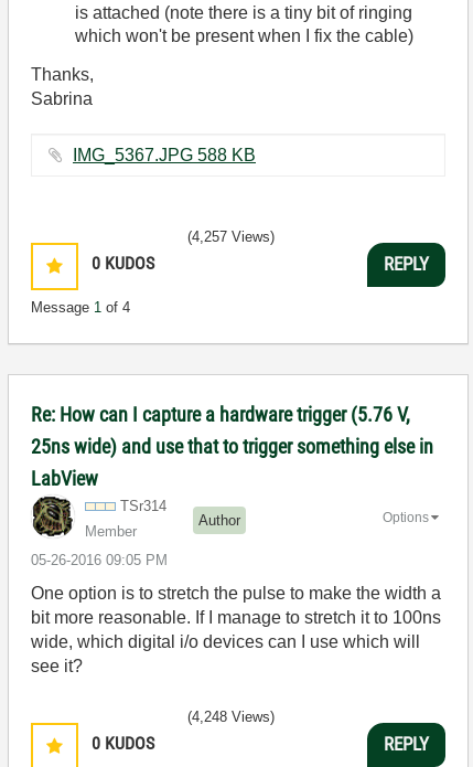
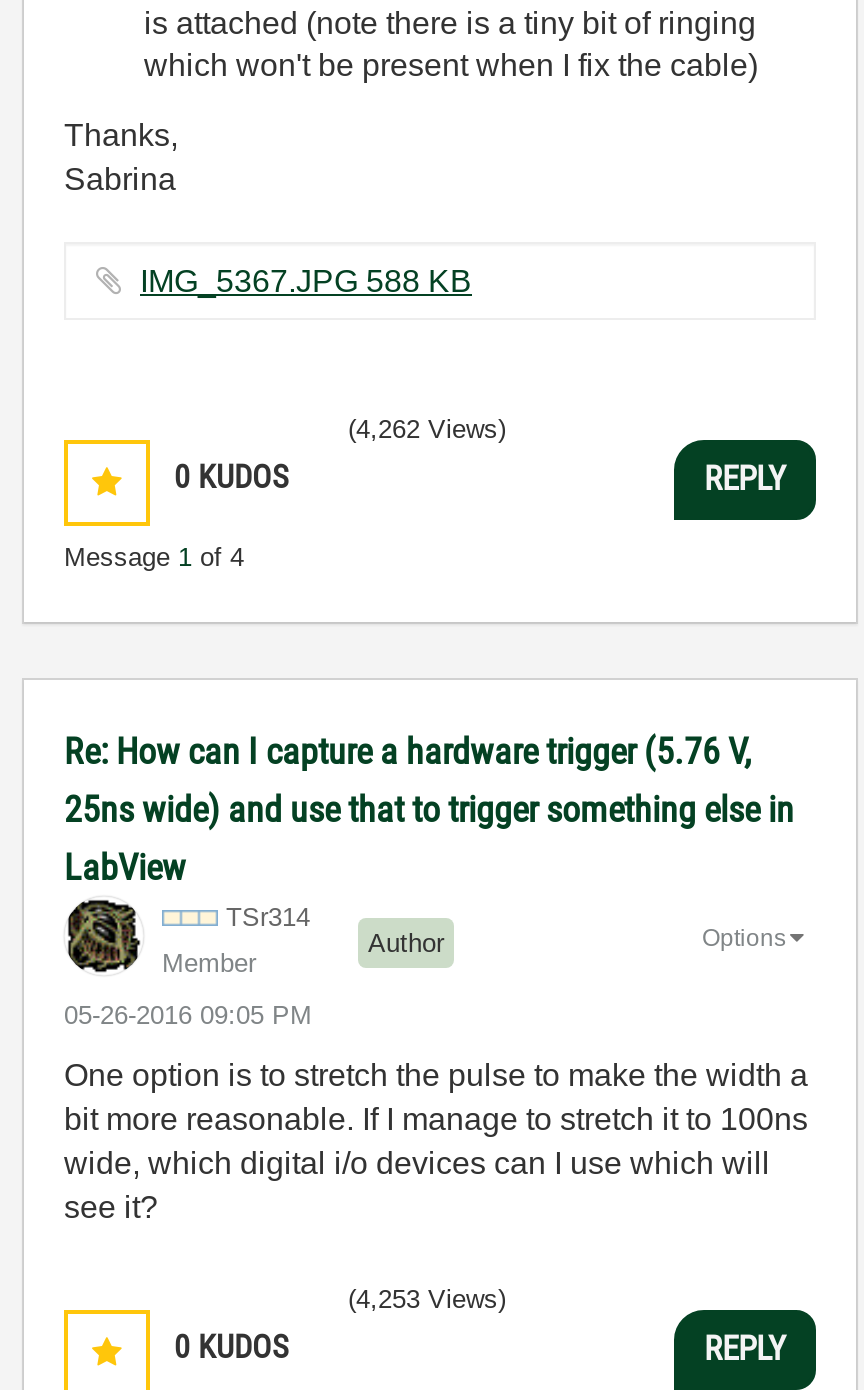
- (4,257 Views)
+ (4,262 Views)

- (4,248 Views)
+ (4,253 Views)
